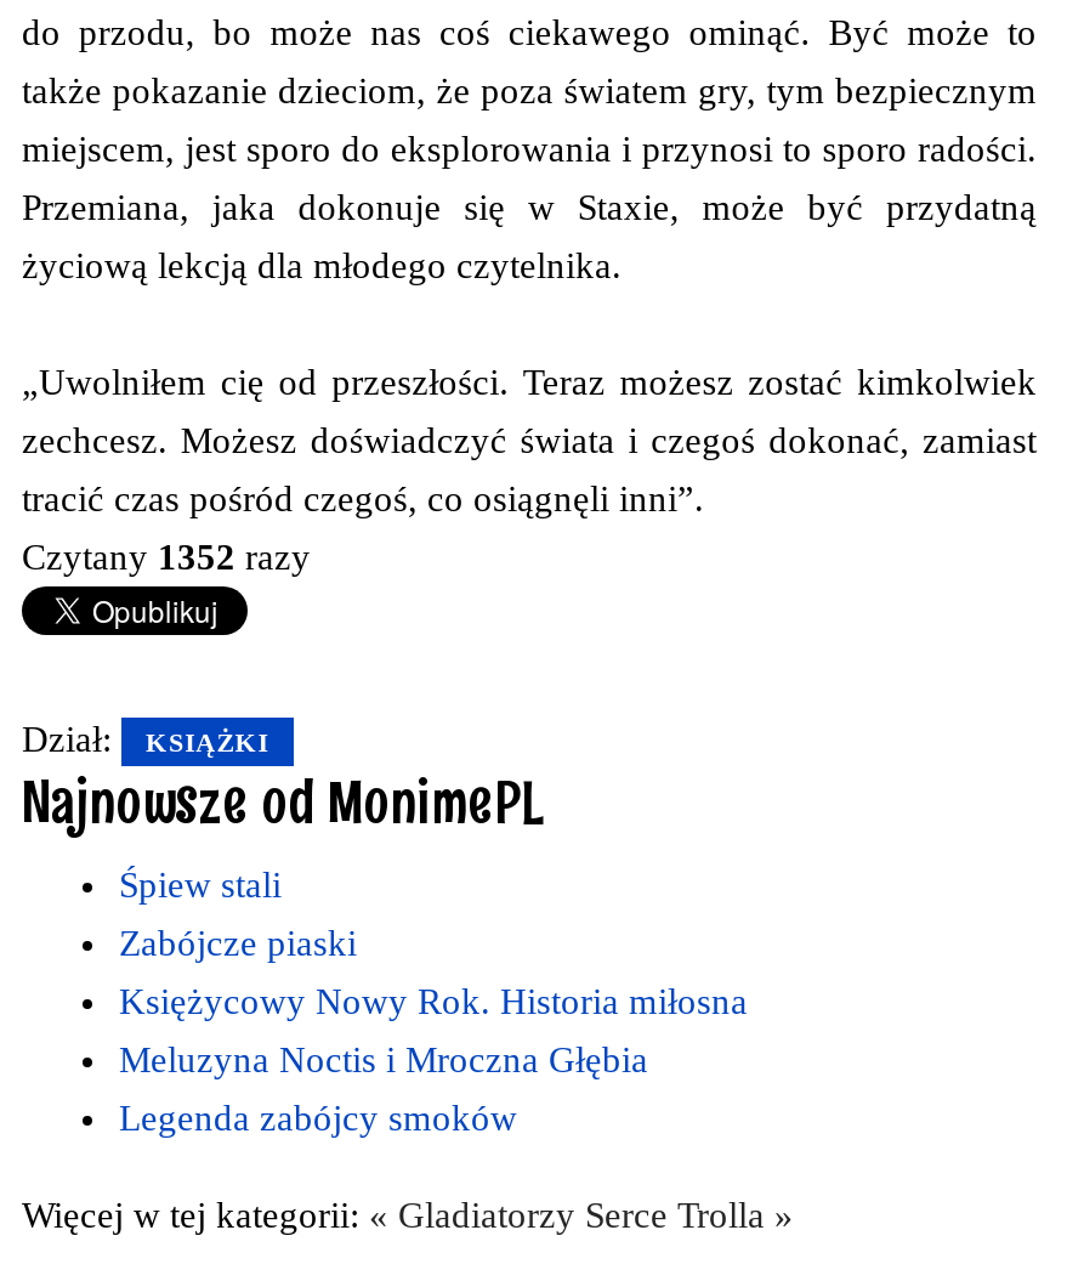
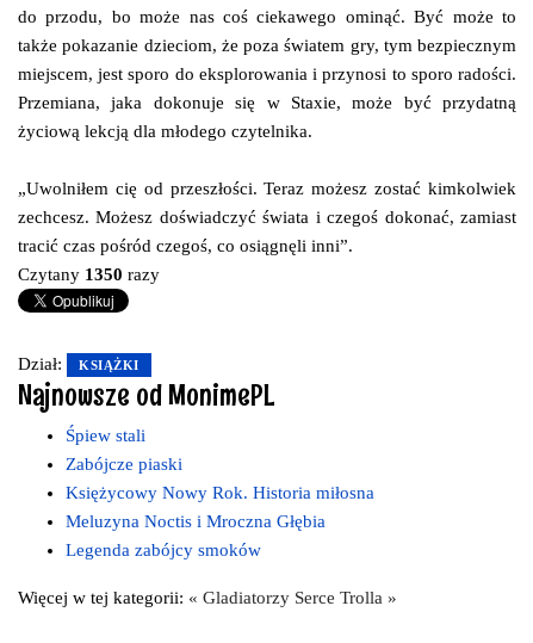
- Czytany 1352 razy
+ Czytany 1350 razy
